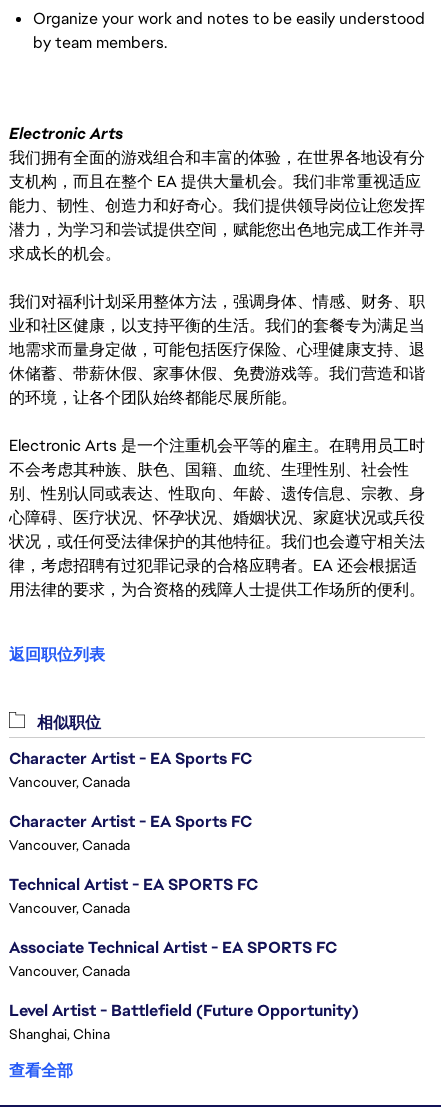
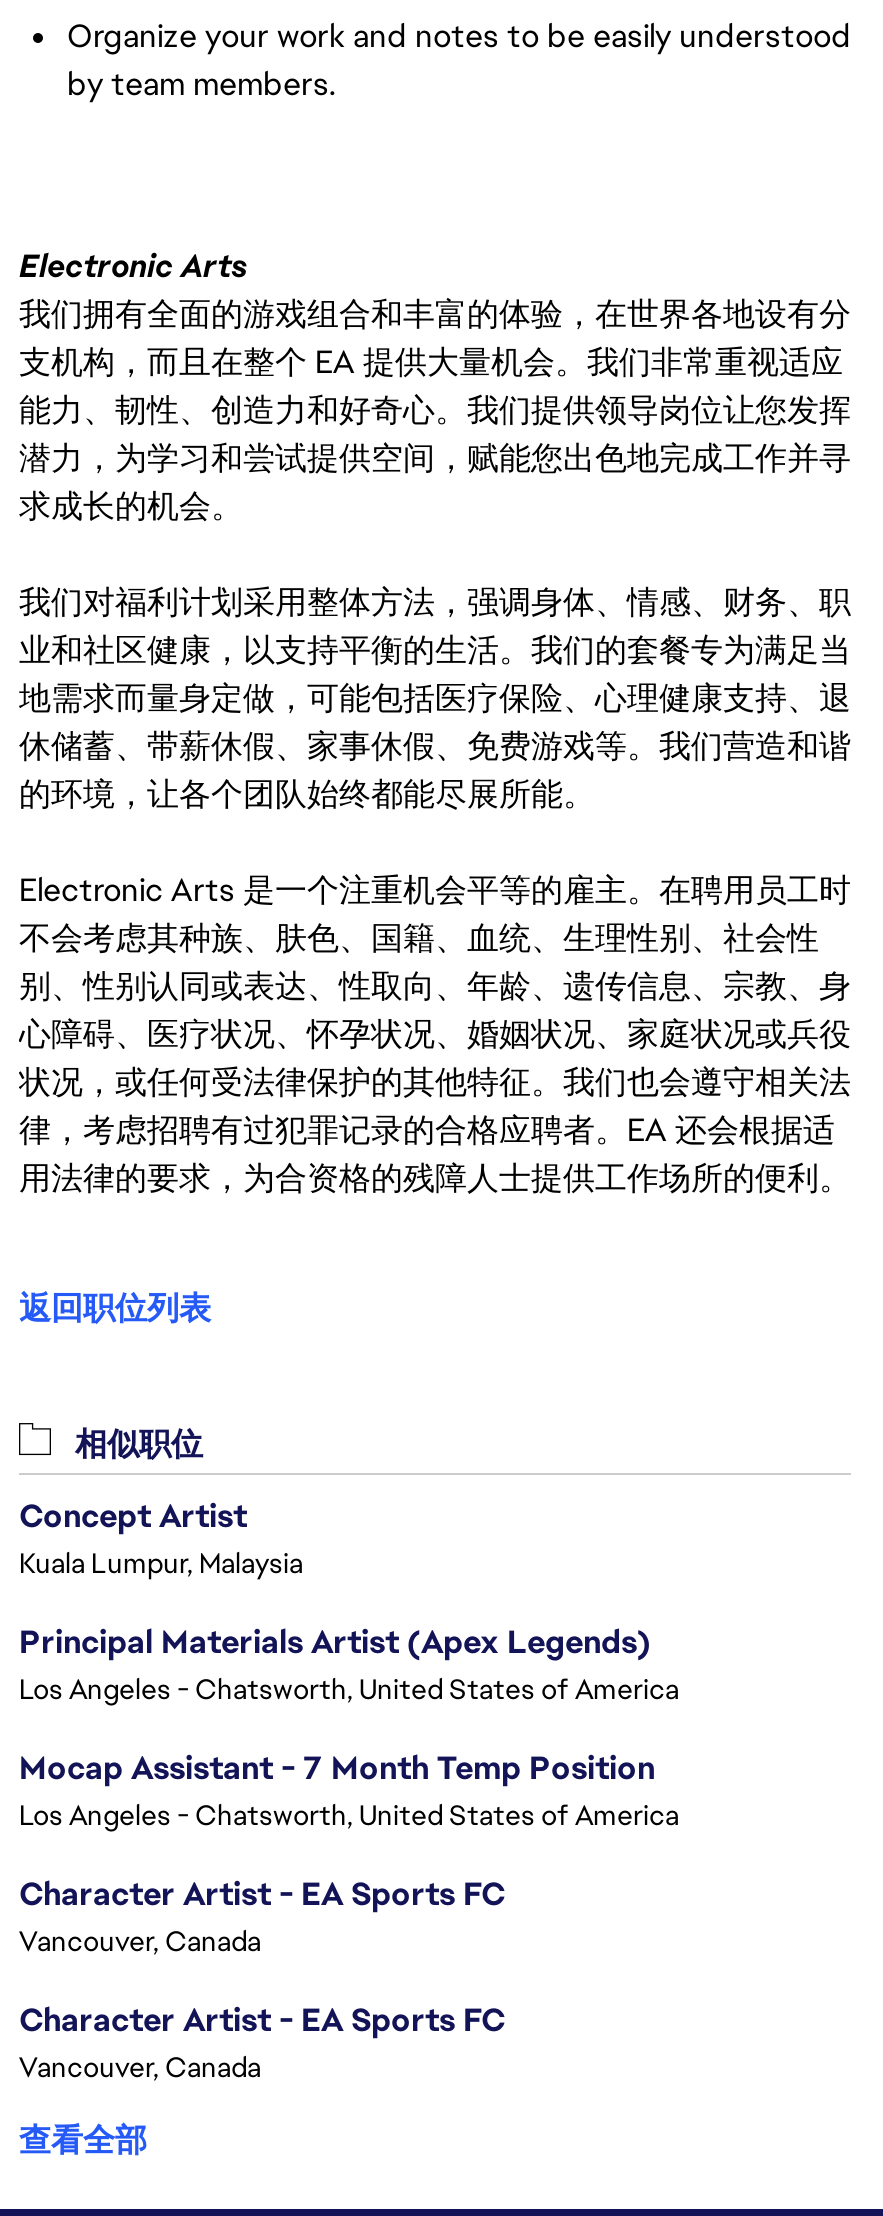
+ Concept Artist
+ Kuala Lumpur, Malaysia
+ Principal Materials Artist (Apex Legends)
+ Los Angeles - Chatsworth, United States of America
+ Mocap Assistant - 7 Month Temp Position
+ Los Angeles - Chatsworth, United States of America

moved down: Character Artist - EA Sports FC | Vancouver, Canada | Character Artist - EA Sports FC | Vancouver, Canada

- Technical Artist - EA SPORTS FC
- Vancouver, Canada
- Associate Technical Artist - EA SPORTS FC
- Vancouver, Canada
- Level Artist - Battlefield (Future Opportunity)
- Shanghai, China
